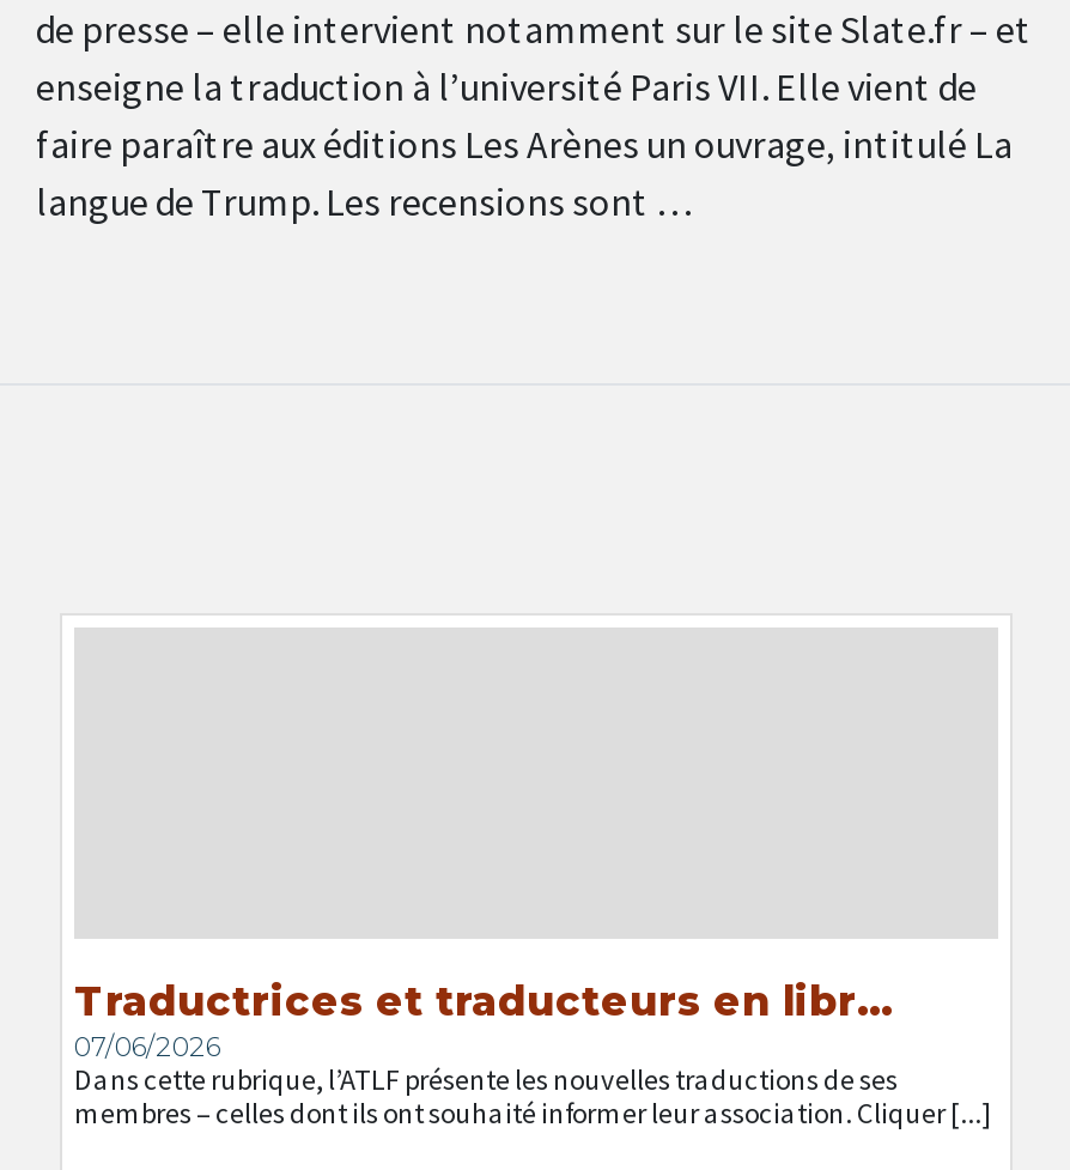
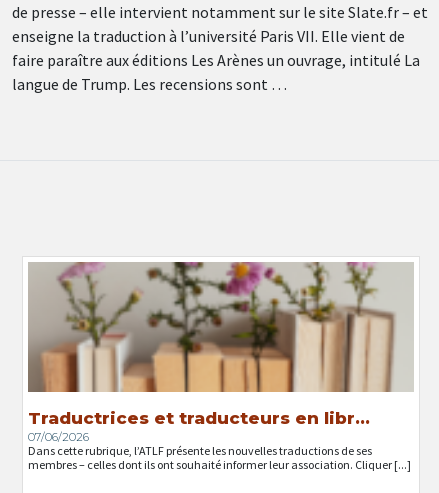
+ [image]
